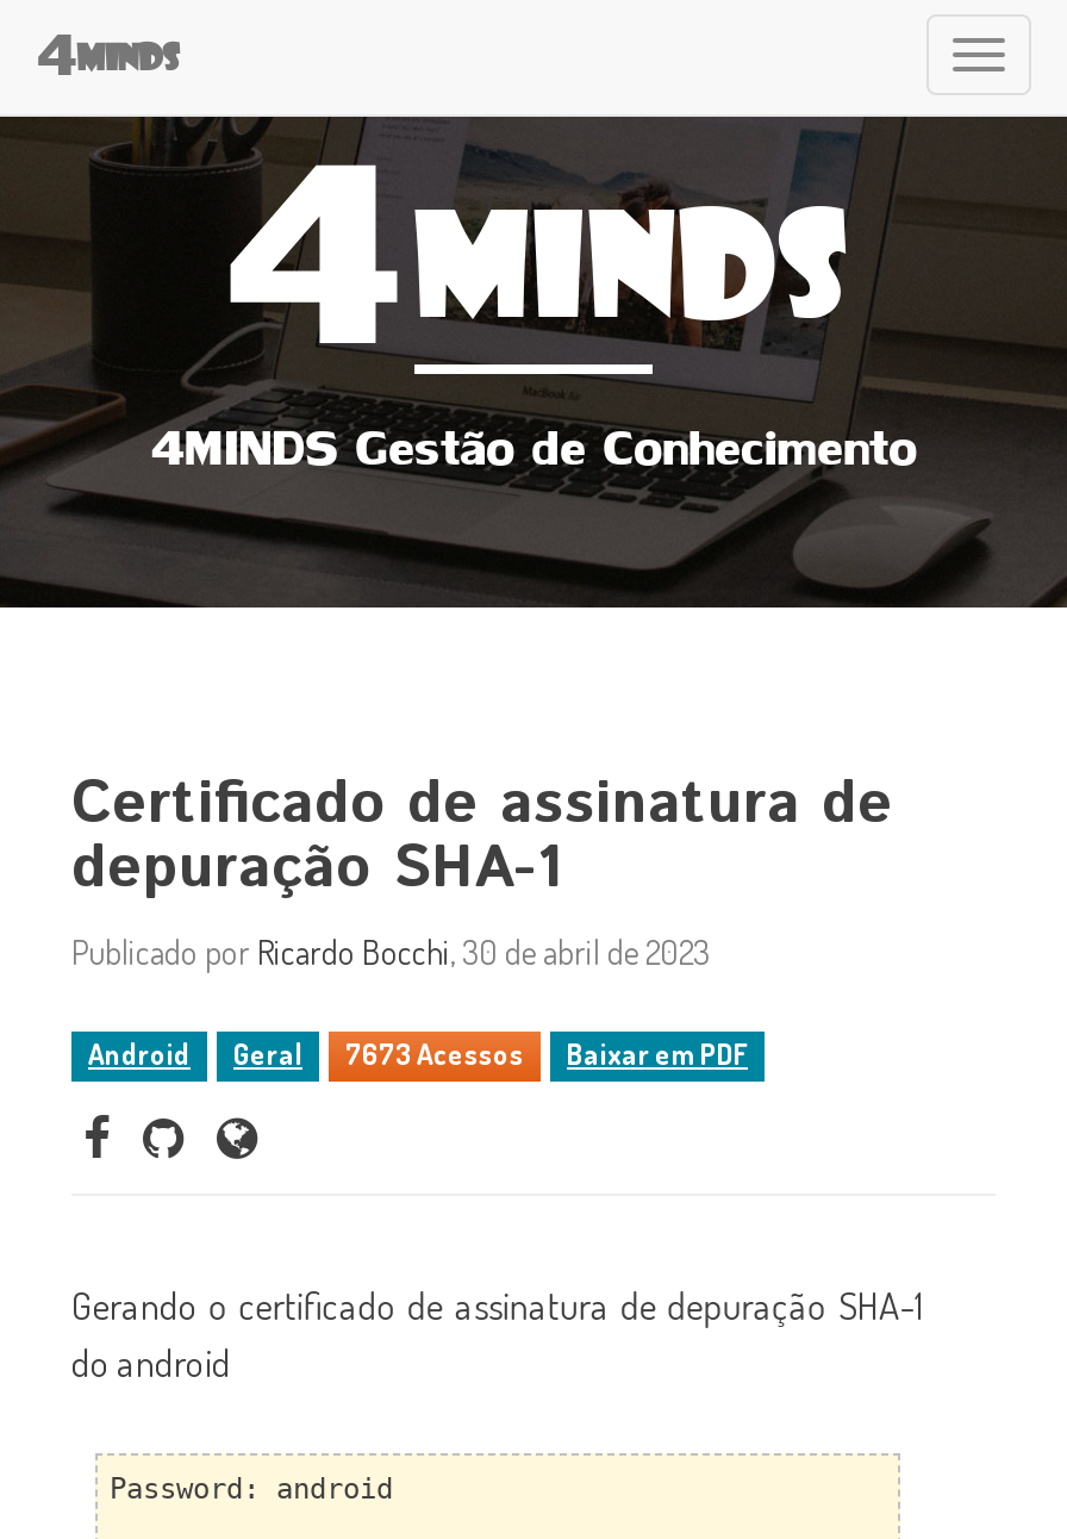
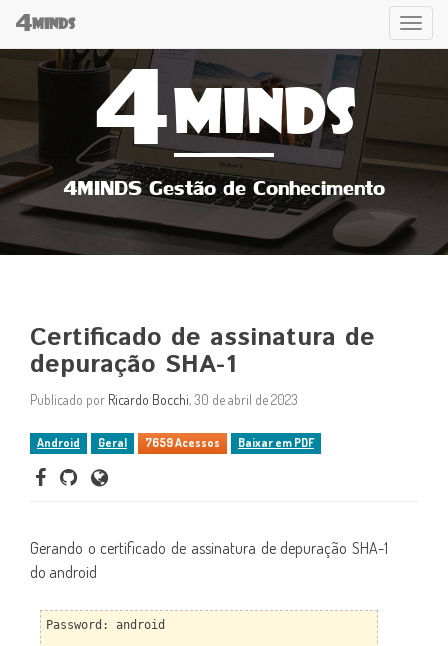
- Android Geral 7673 Acessos Baixar em PDF
+ Android Geral 7659 Acessos Baixar em PDF
